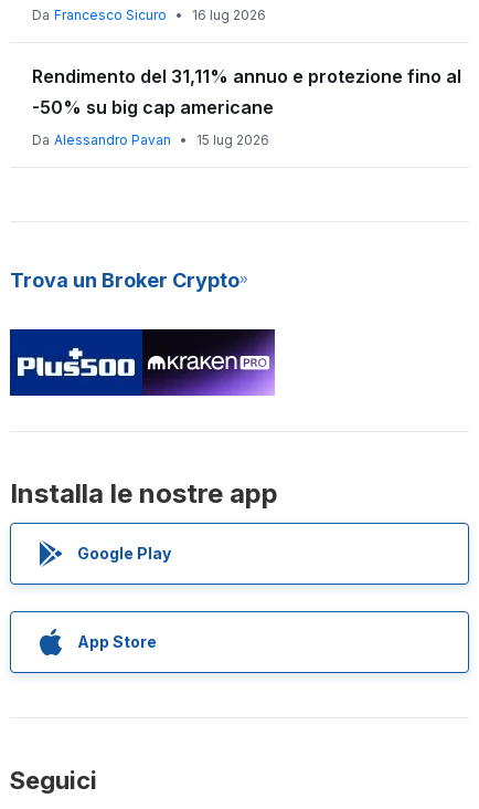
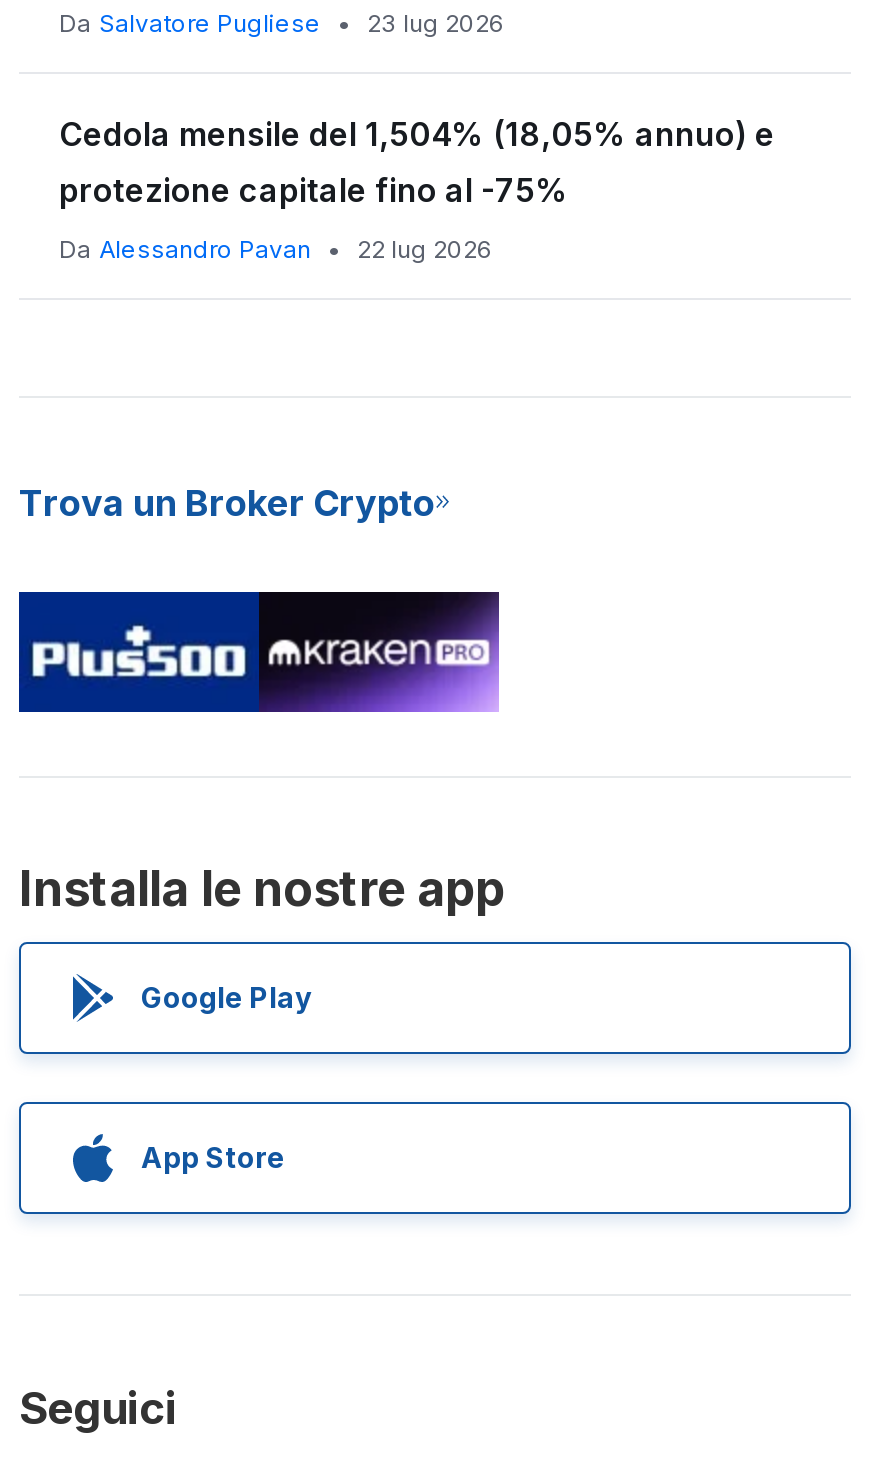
- Da Francesco Sicuro
+ Da Salvatore Pugliese

- 16 lug 2026
+ 23 lug 2026

- Rendimento del 31,11% annuo e protezione fino al
- -50% su big cap americane
+ Cedola mensile del 1,504% (18,05% annuo) e
+ protezione capitale fino al -75%

- 15 lug 2026
+ 22 lug 2026
